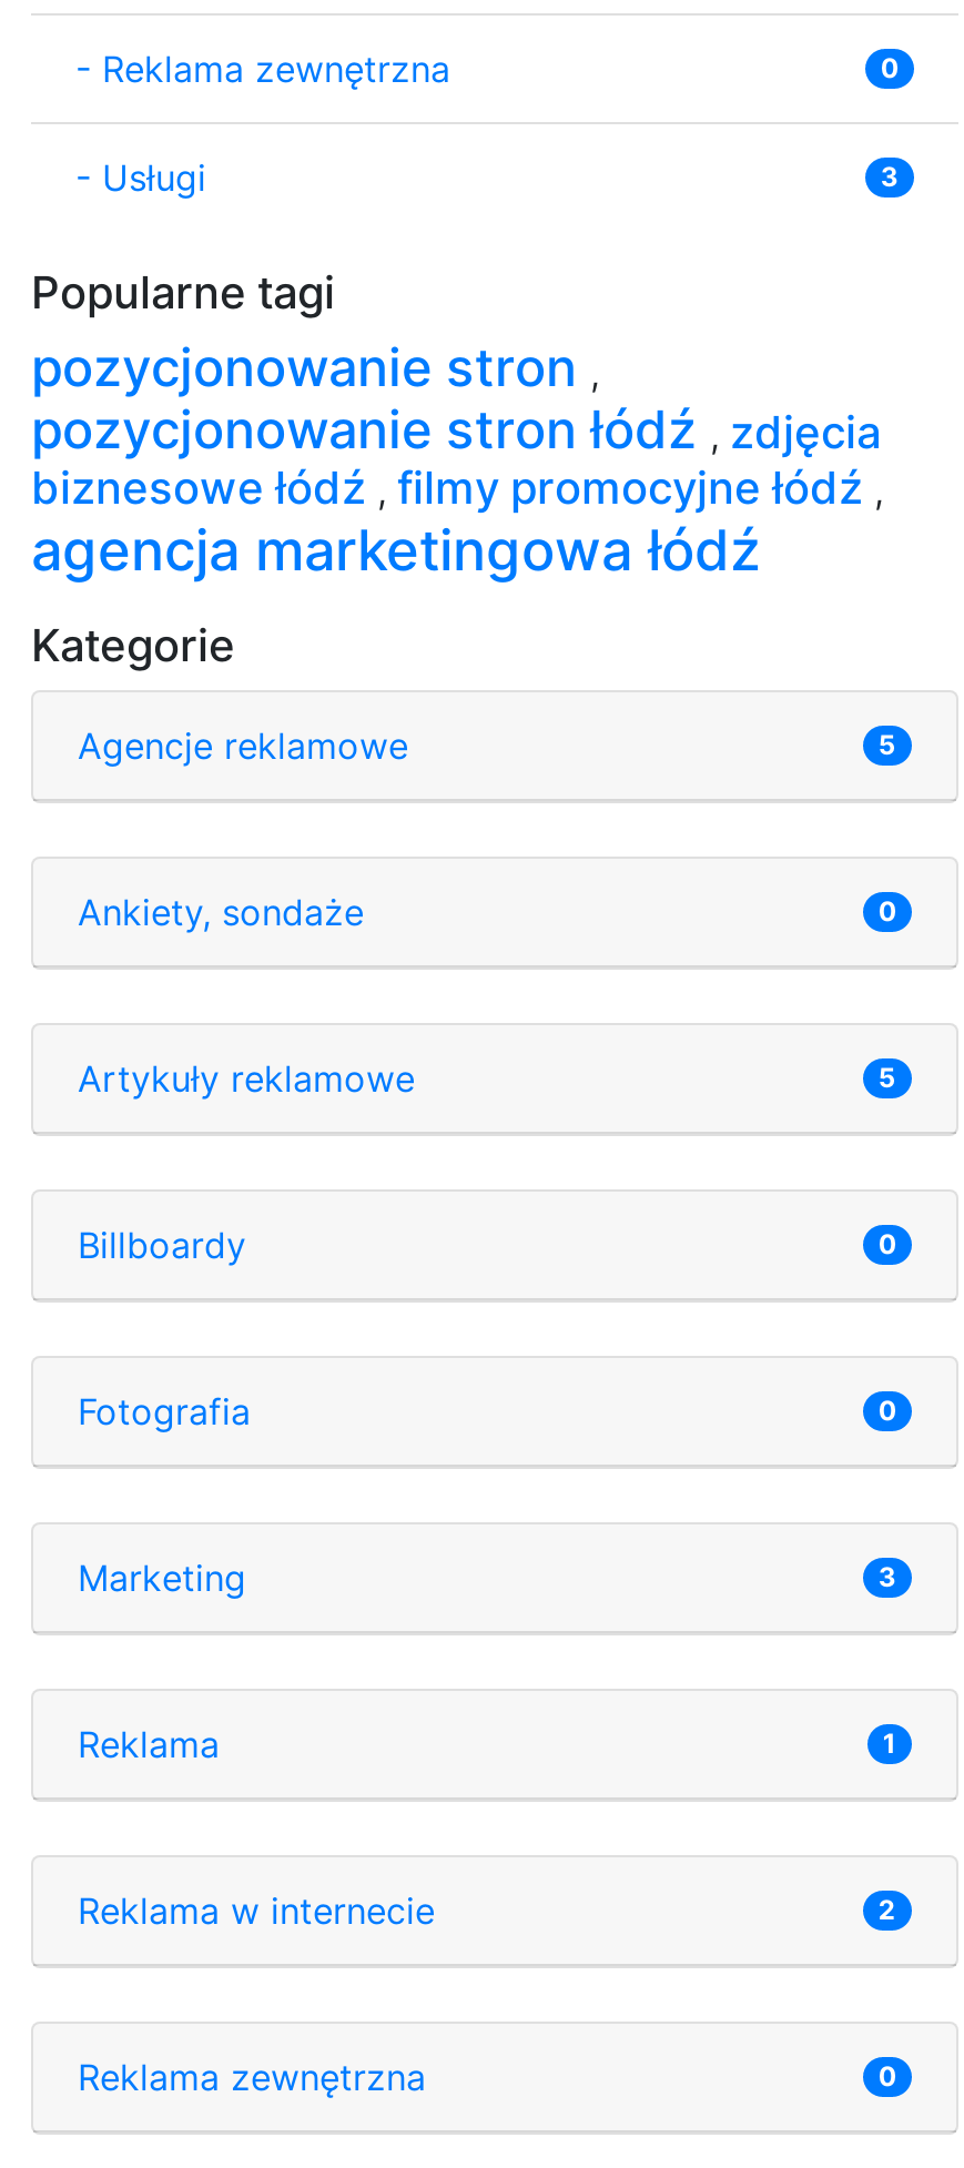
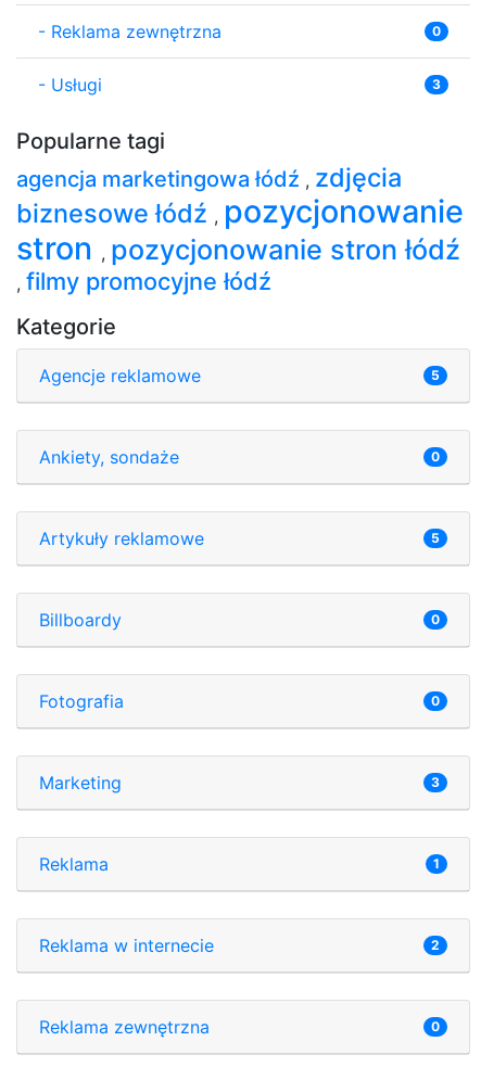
- pozycjonowanie stron,
- pozycjonowanie stron łódź, zdjęcia
- biznesowe łódź, filmy promocyjne łódź,
- agencja marketingowa łódź
+ agencja marketingowa łódź, zdjęcia
+ biznesowe łódź, pozycjonowanie
+ stron, pozycjonowanie stron łódź
+ , filmy promocyjne łódź
